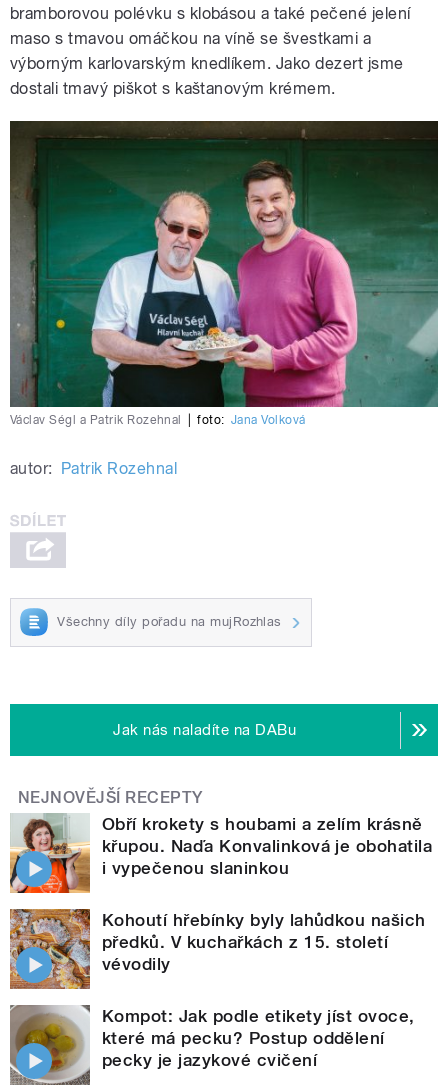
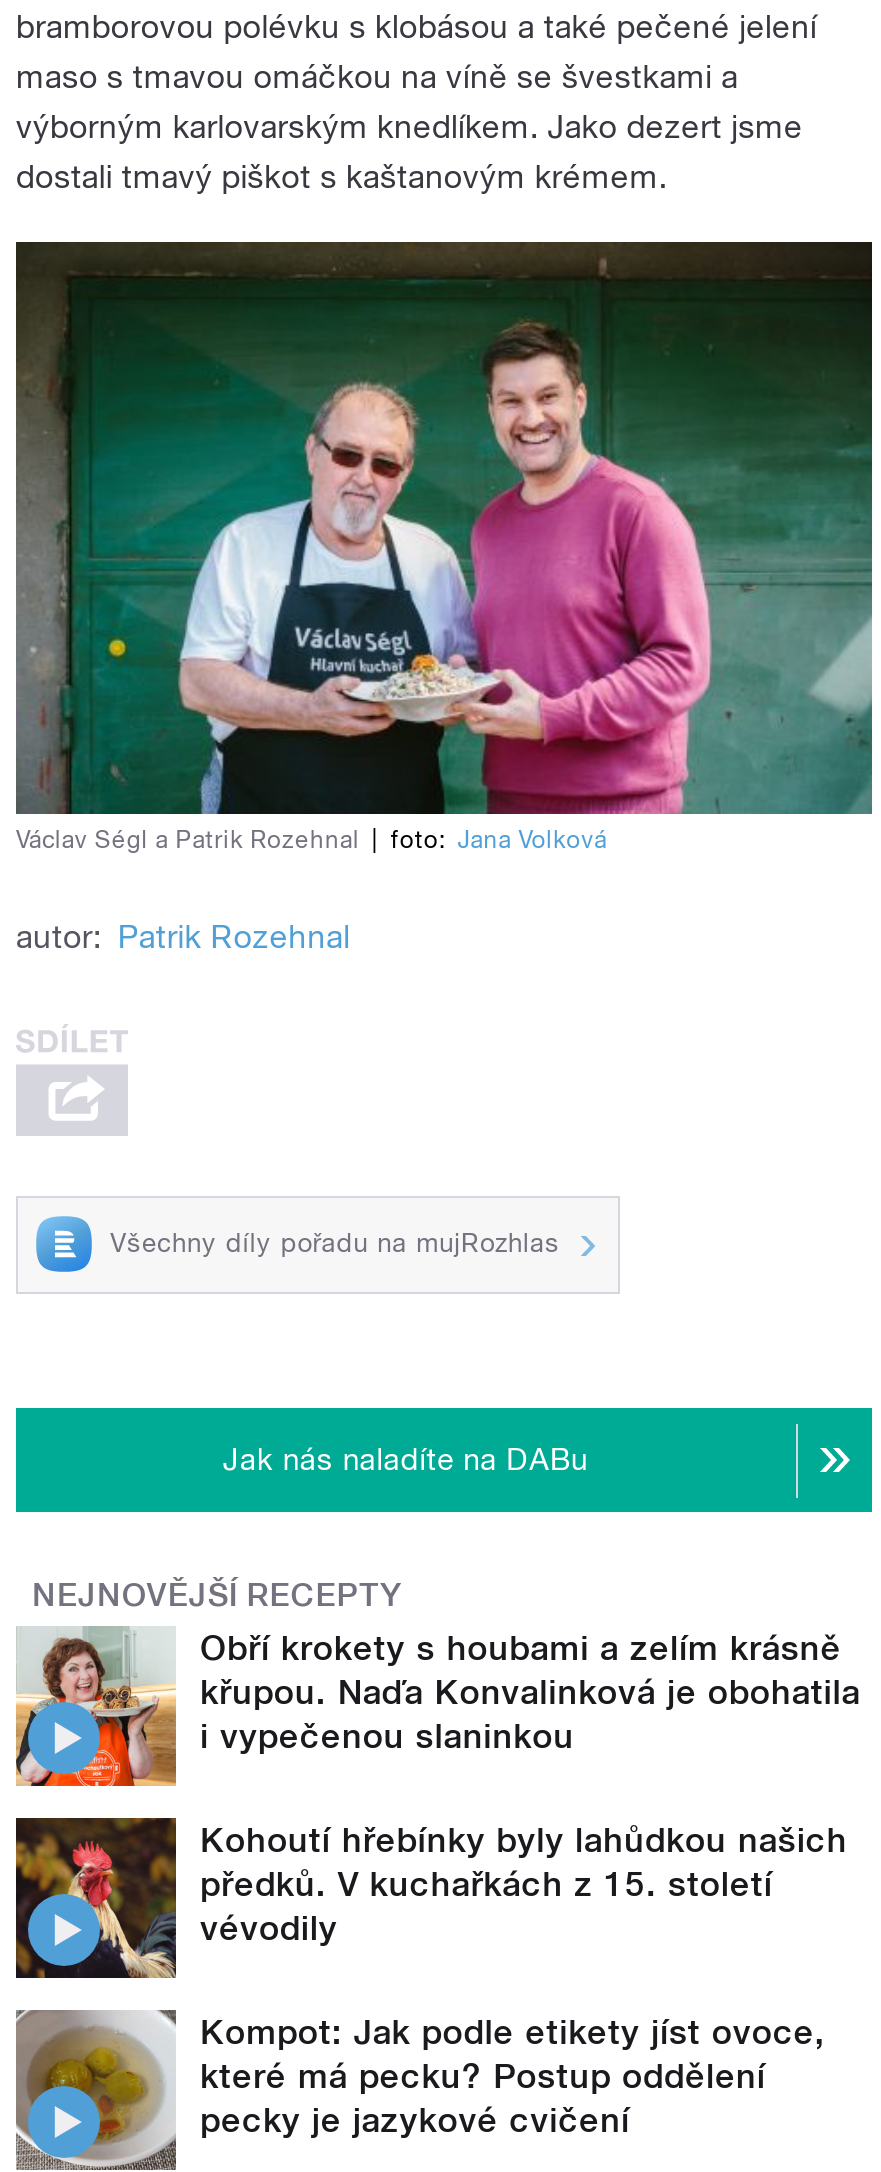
- [image]
+ [image]
